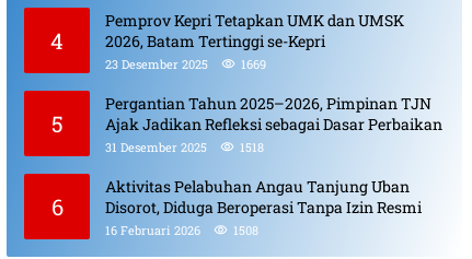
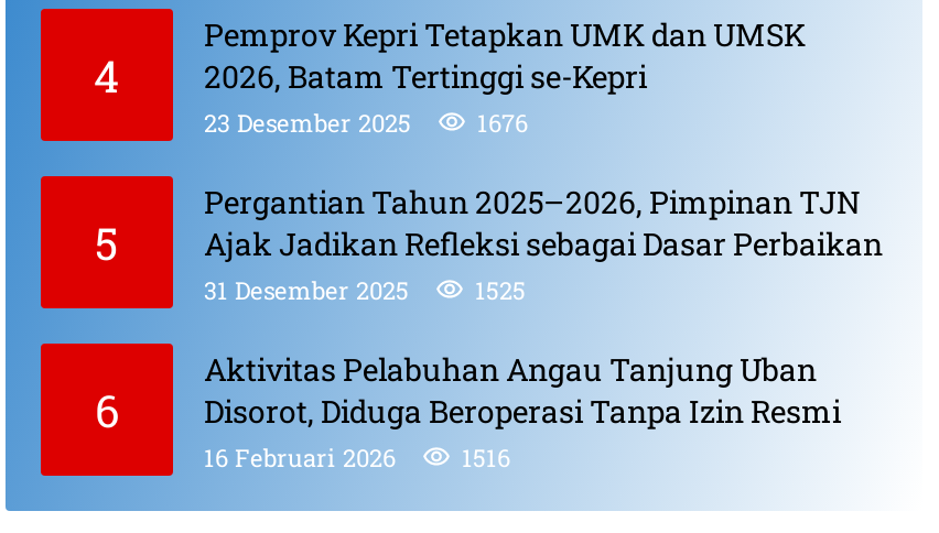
- 23 Desember 2025 1669
+ 23 Desember 2025 1676

- 31 Desember 2025 1518
+ 31 Desember 2025 1525

- 16 Februari 2026 1508
+ 16 Februari 2026 1516
